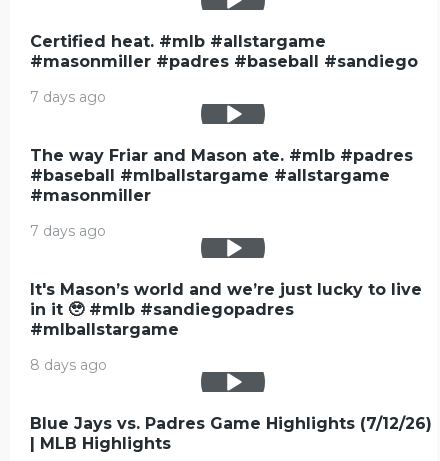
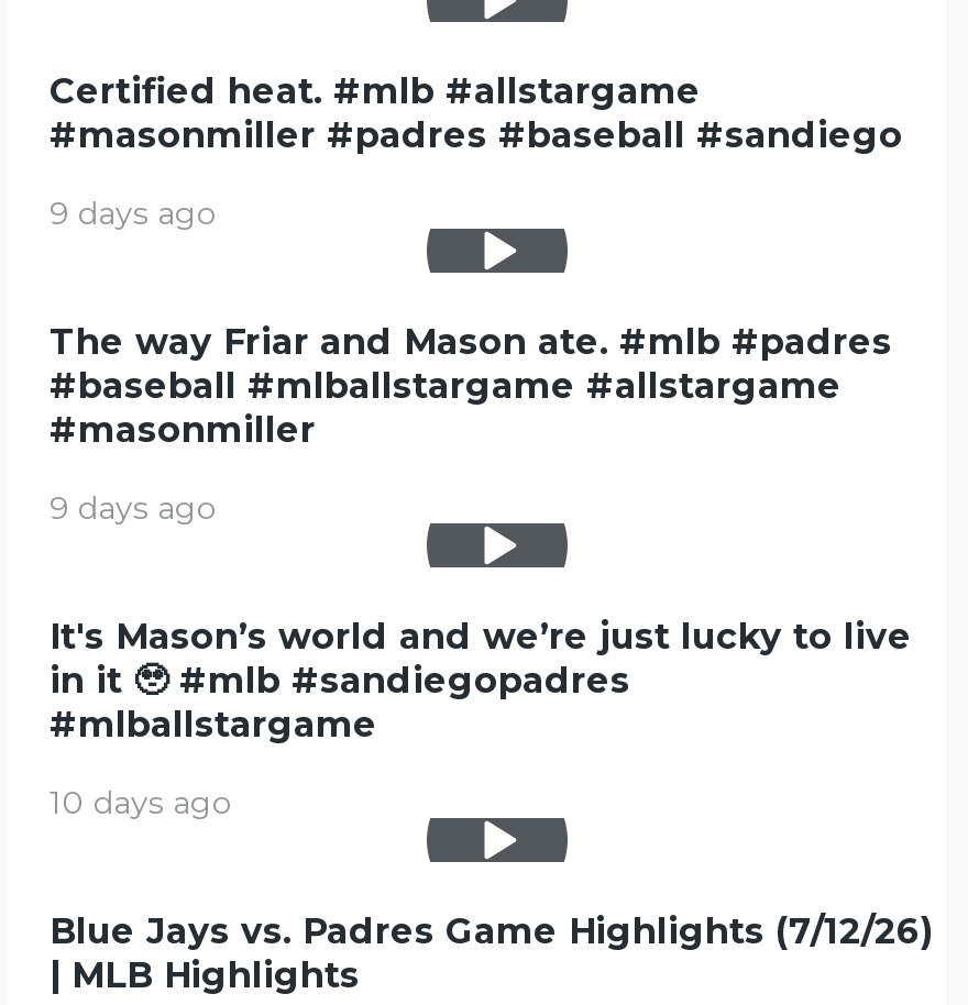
- 7 days ago
+ 9 days ago

- 7 days ago
+ 9 days ago

- 8 days ago
+ 10 days ago
